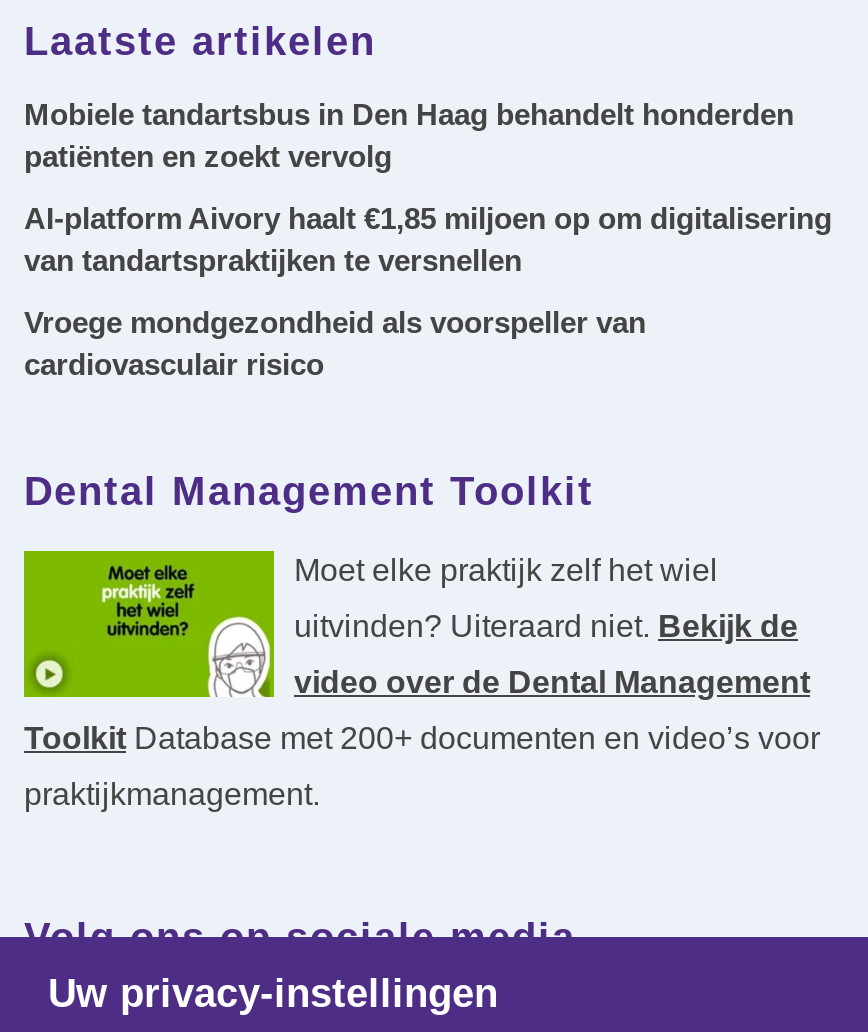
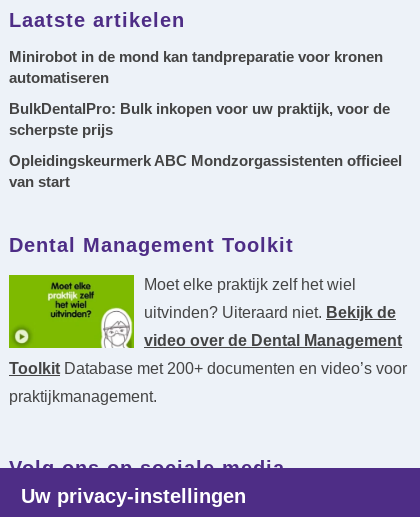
- Mobiele tandartsbus in Den Haag behandelt honderden
- patiënten en zoekt vervolg
+ Minirobot in de mond kan tandpreparatie voor kronen
+ automatiseren

- AI-platform Aivory haalt €1,85 miljoen op om digitalisering
- van tandartspraktijken te versnellen
+ BulkDentalPro: Bulk inkopen voor uw praktijk, voor de
+ scherpste prijs

- Vroege mondgezondheid als voorspeller van
- cardiovasculair risico
+ Opleidingskeurmerk ABC Mondzorgassistenten officieel
+ van start
